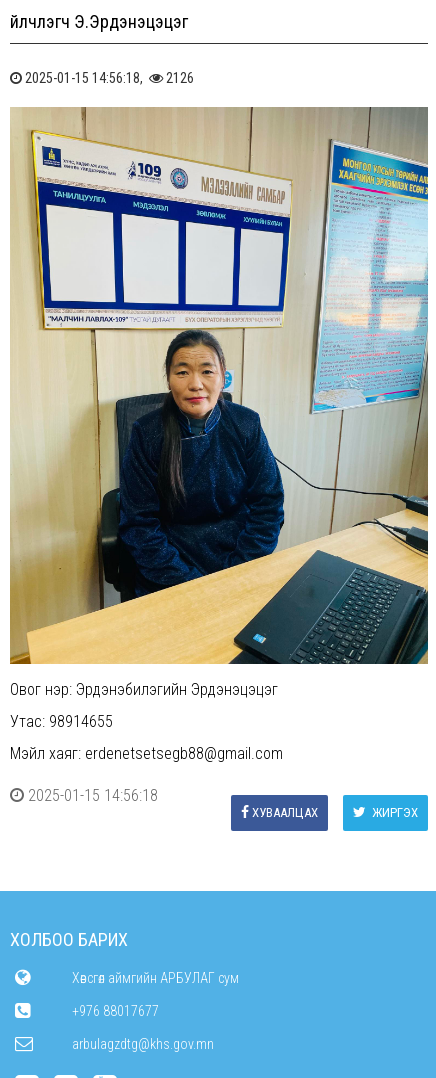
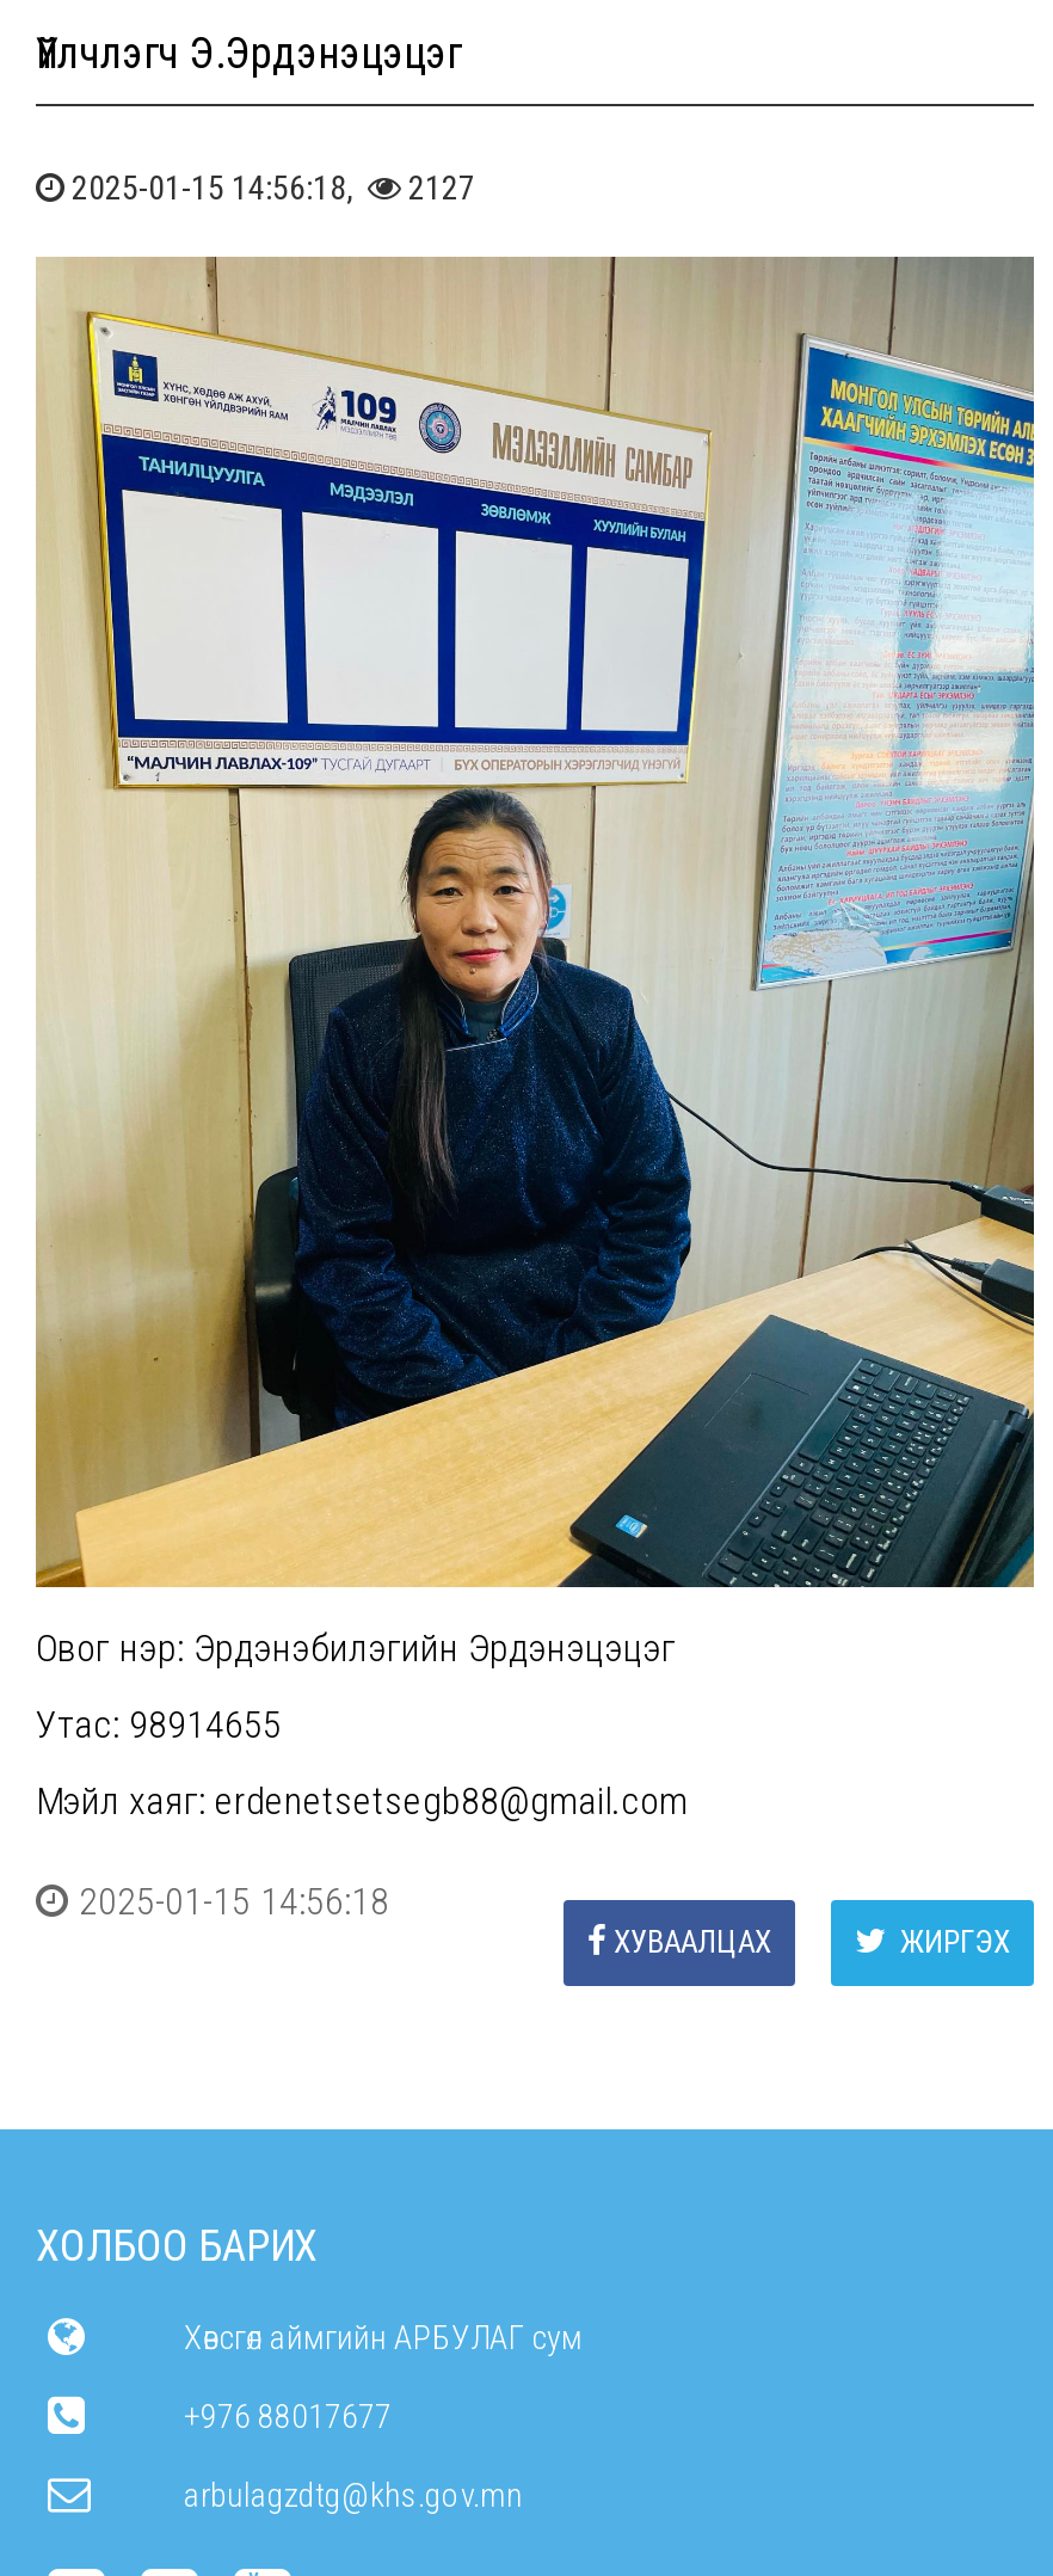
- 2025-01-15 14:56:18, 2126
+ 2025-01-15 14:56:18, 2127
